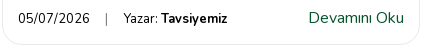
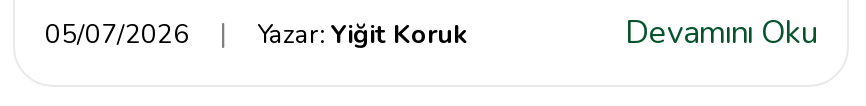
- Yazar: Tavsiyemiz
+ Yazar: Yiğit Koruk
